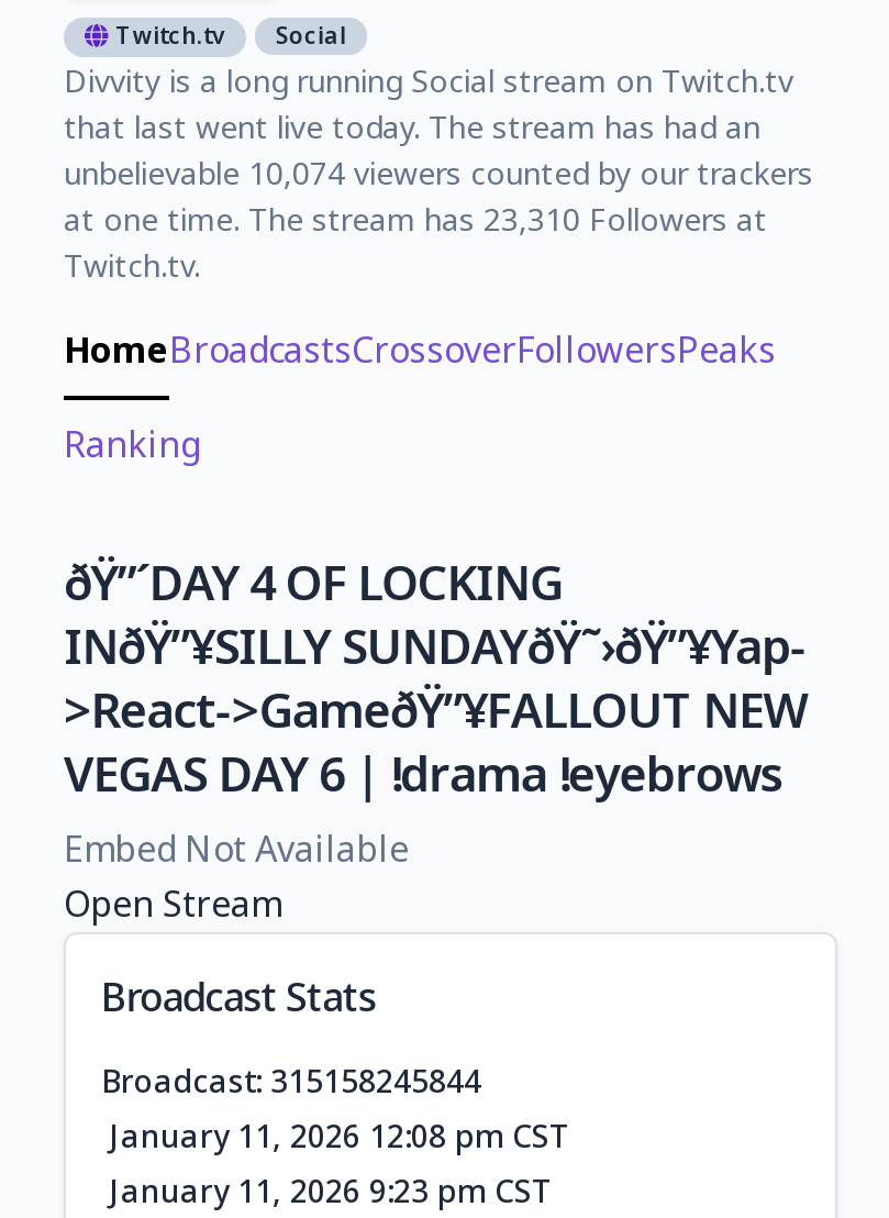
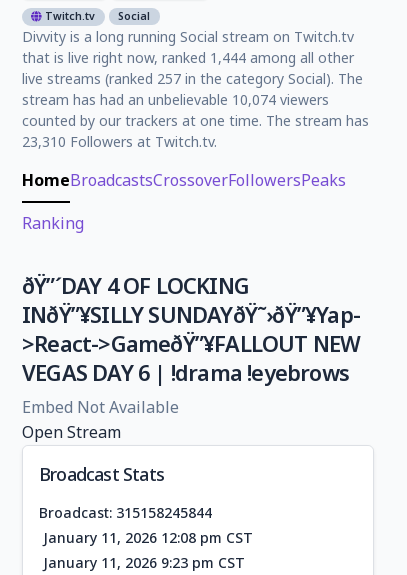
- that last went live today. The stream has had an
- unbelievable 10,074 viewers counted by our trackers
- at one time. The stream has 23,310 Followers at
- Twitch.tv.
+ that is live right now, ranked 1,444 among all other
+ live streams (ranked 257 in the category Social). The
+ stream has had an unbelievable 10,074 viewers
+ counted by our trackers at one time. The stream has
+ 23,310 Followers at Twitch.tv.
